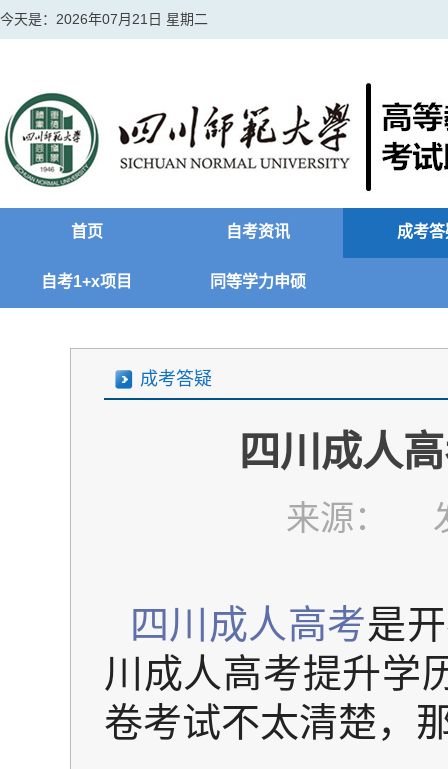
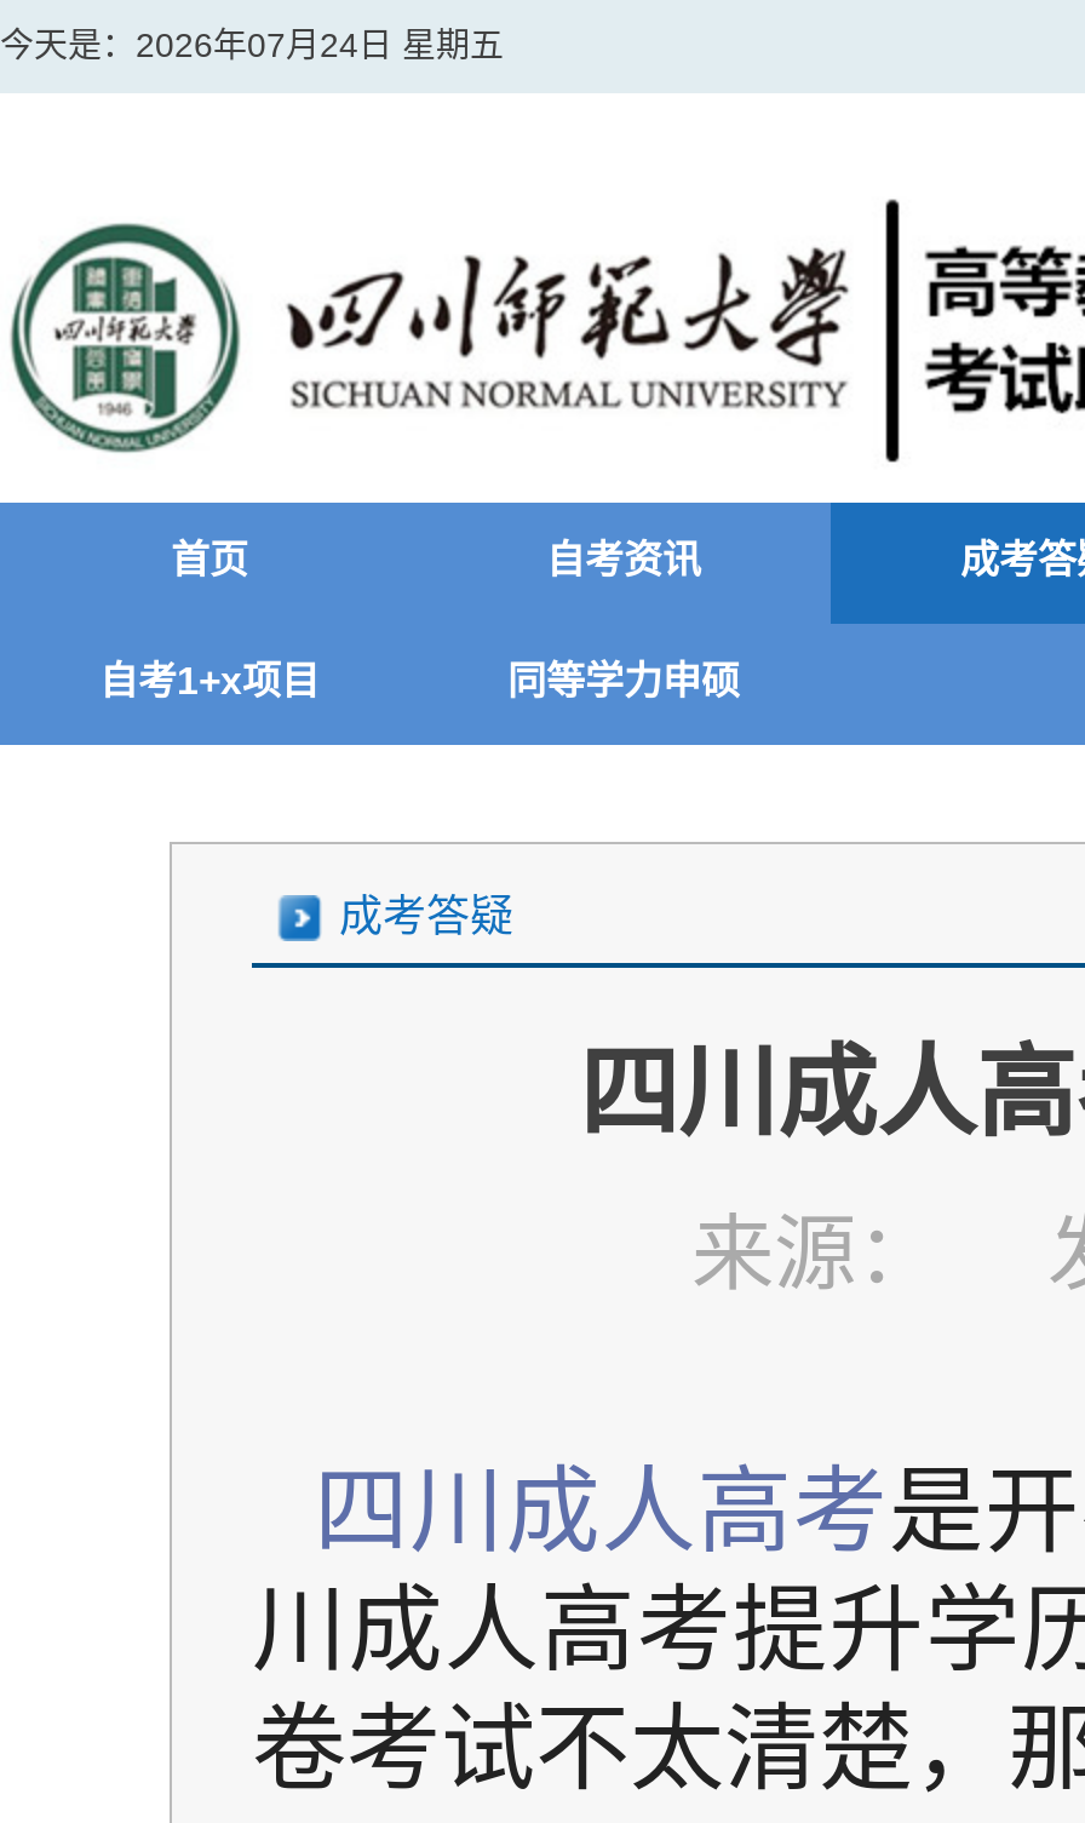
- 今天是：2026年07月21日 星期二
+ 今天是：2026年07月24日 星期五
